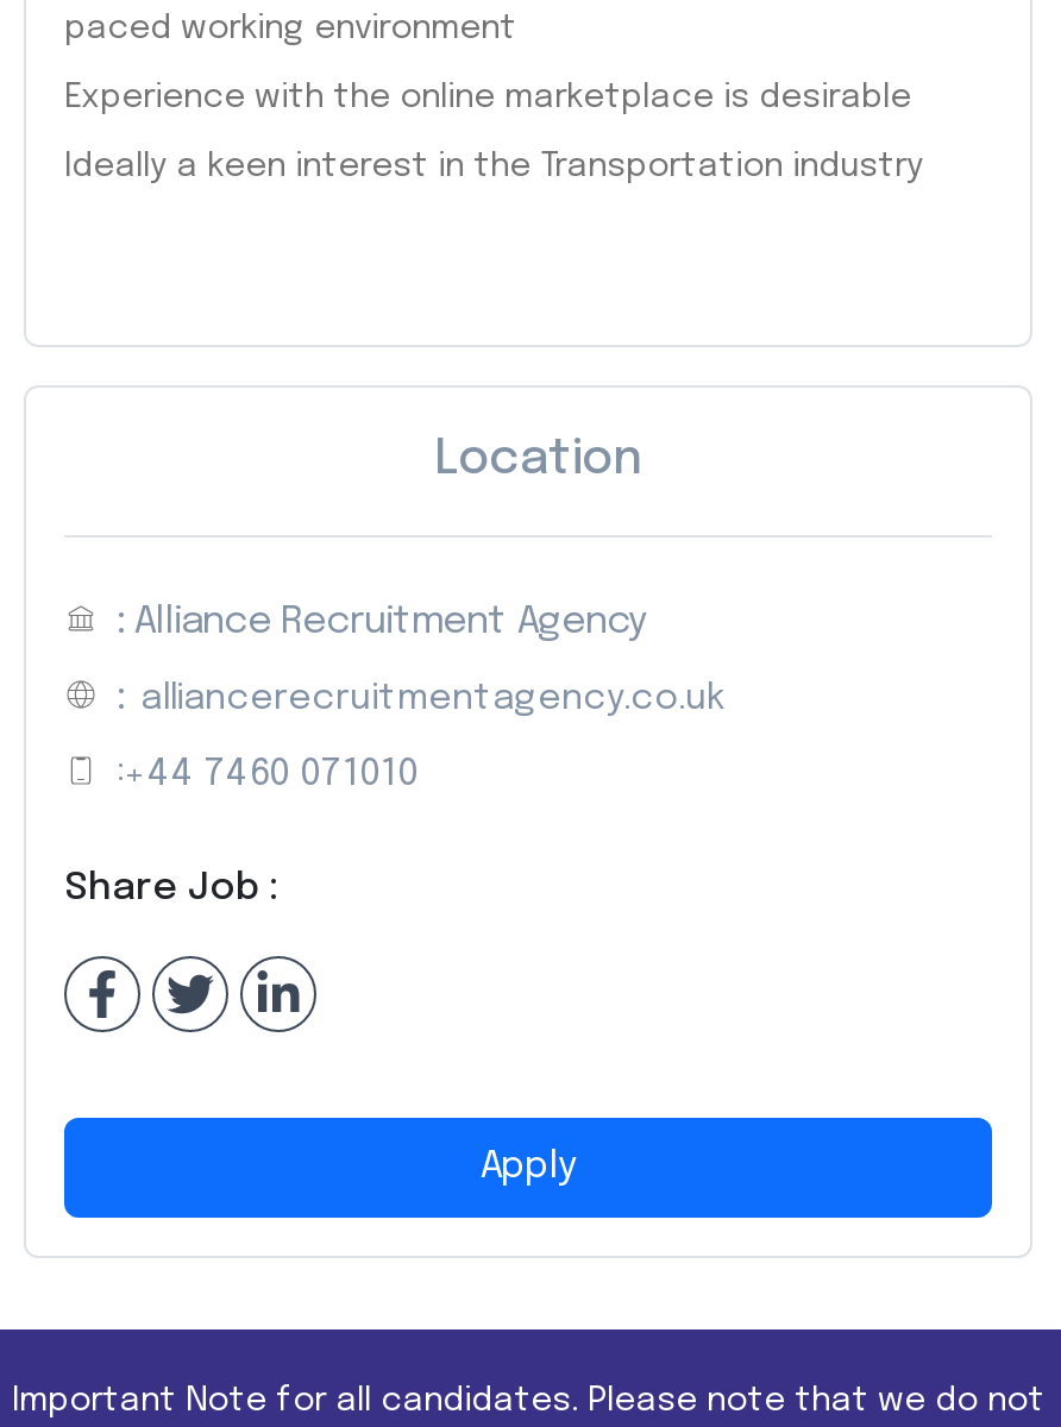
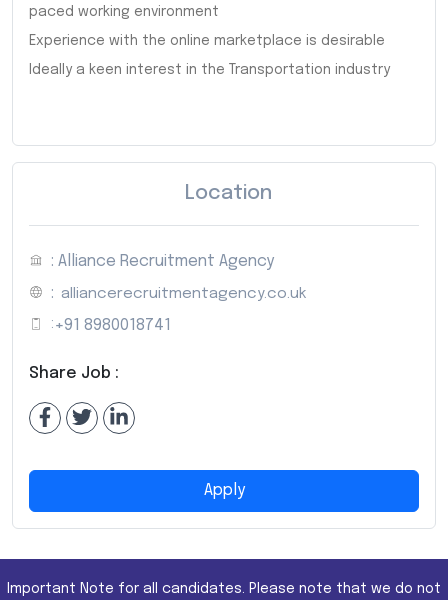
- :+44 7460 071010
+ :+91 8980018741
